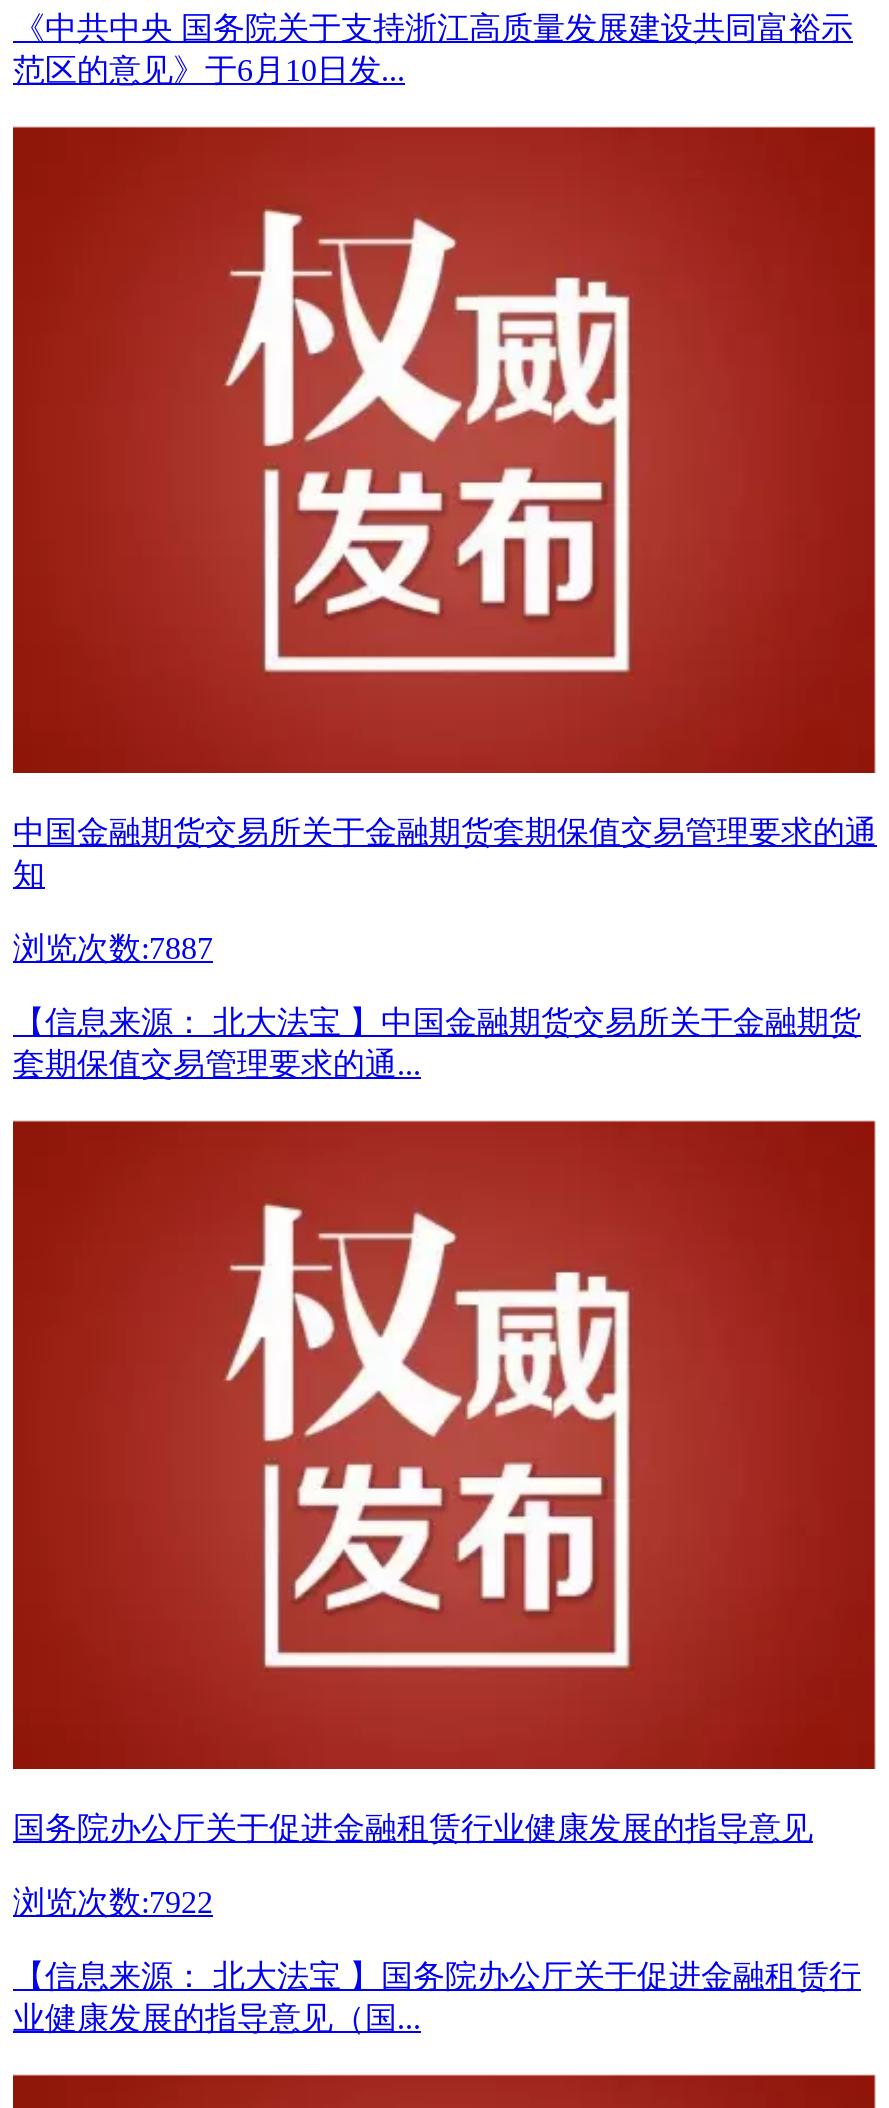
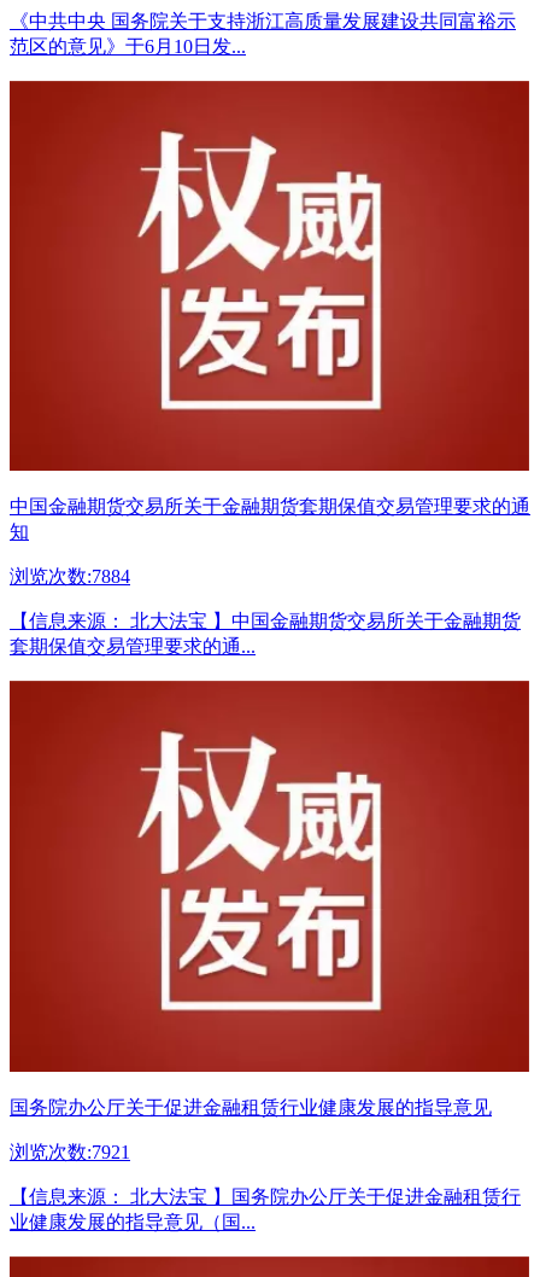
- 浏览次数:7887
+ 浏览次数:7884

- 浏览次数:7922
+ 浏览次数:7921
